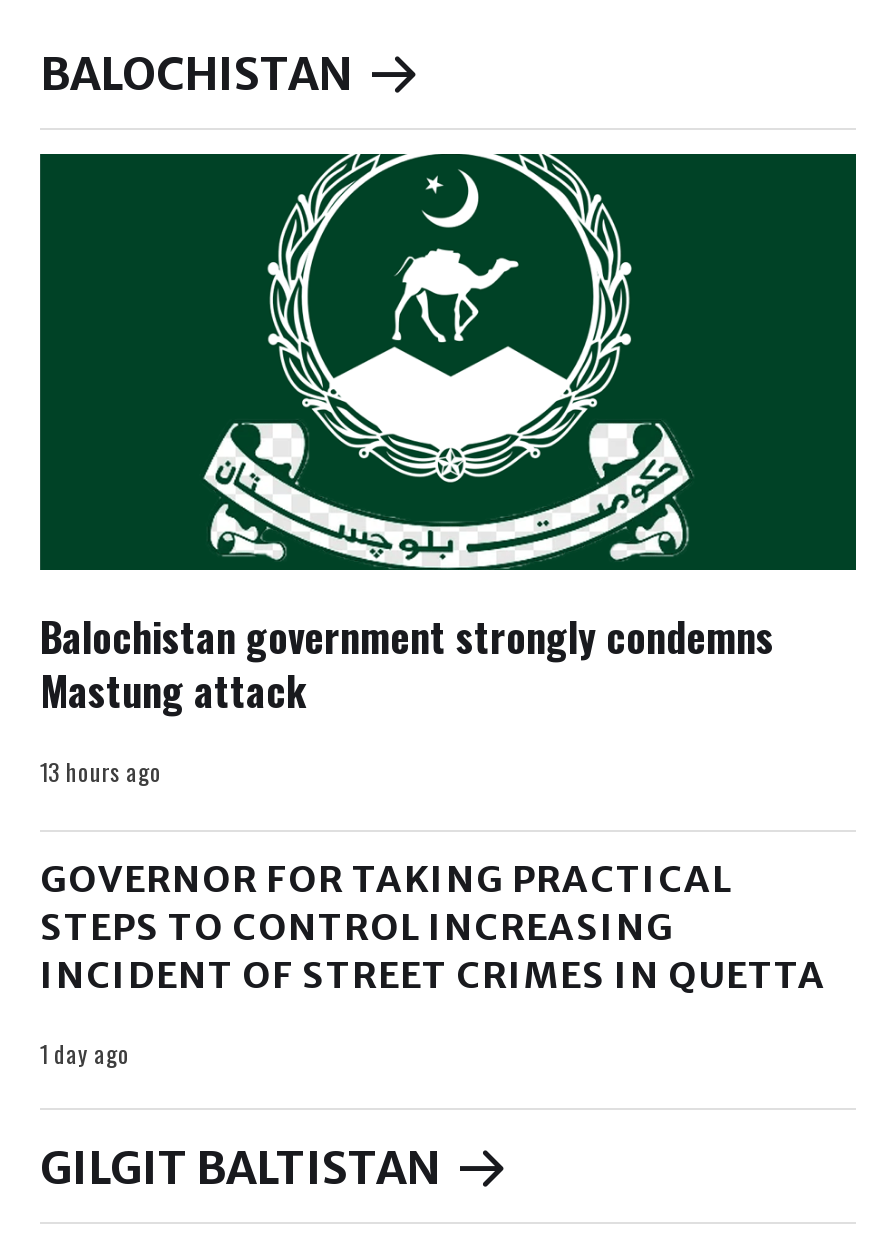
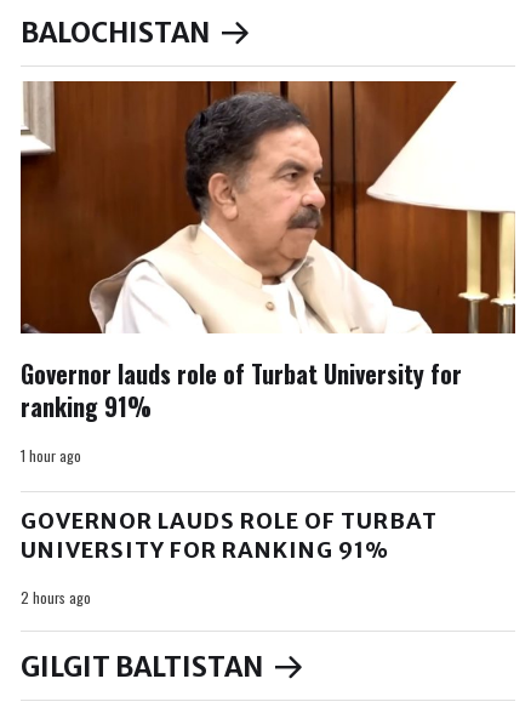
- [image]
- Balochistan government strongly condemns
- Mastung attack
+ [image]
+ Governor lauds role of Turbat University for
+ ranking 91%

- 13 hours ago
+ 1 hour ago

- GOVERNOR FOR TAKING PRACTICAL
- STEPS TO CONTROL INCREASING
- INCIDENT OF STREET CRIMES IN QUETTA
+ GOVERNOR LAUDS ROLE OF TURBAT
+ UNIVERSITY FOR RANKING 91%

- 1 day ago
+ 2 hours ago
